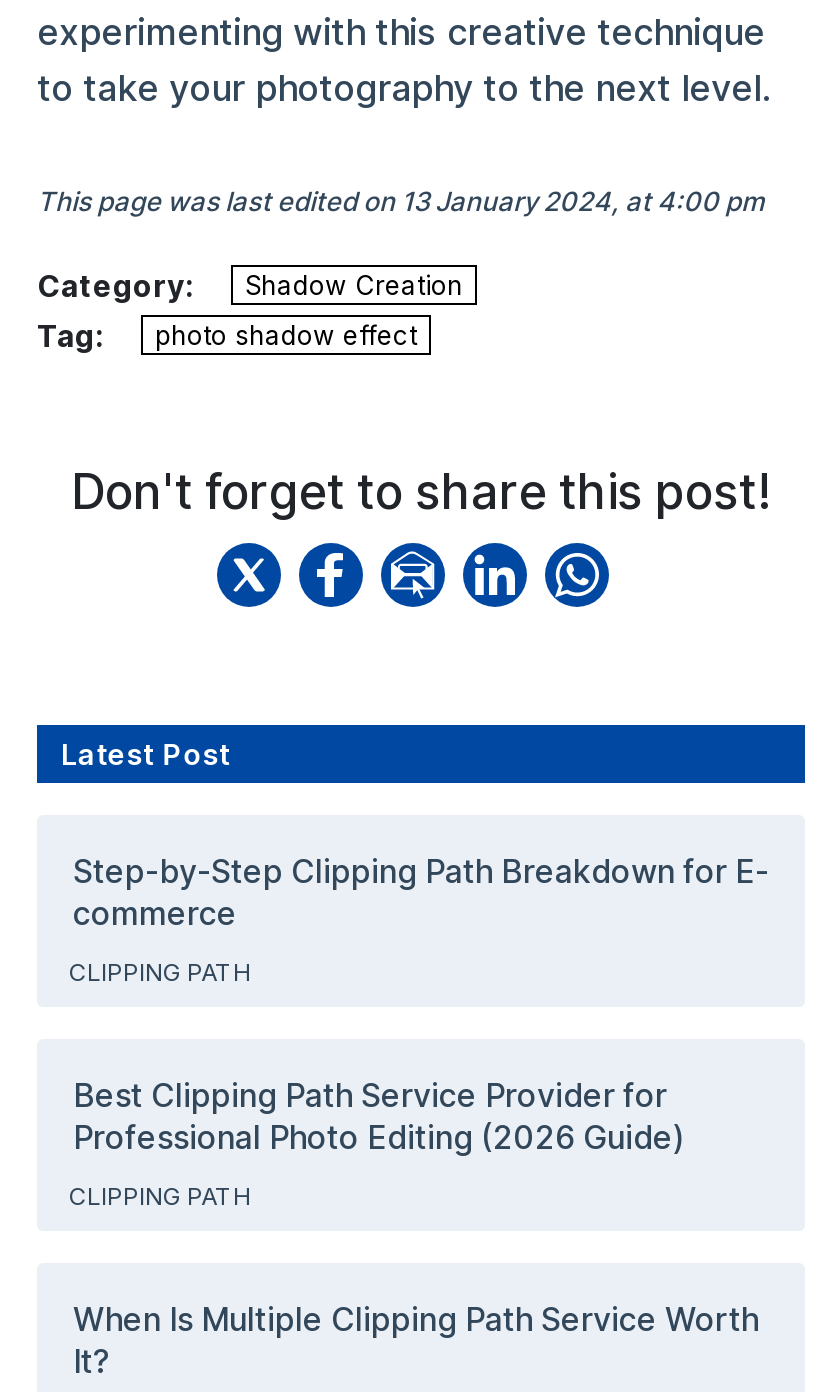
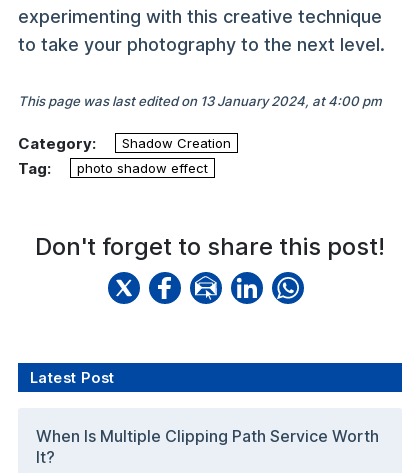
- Step-by-Step Clipping Path Breakdown for E-
- commerce
- CLIPPING PATH
- Best Clipping Path Service Provider for
- Professional Photo Editing (2026 Guide)
- CLIPPING PATH
